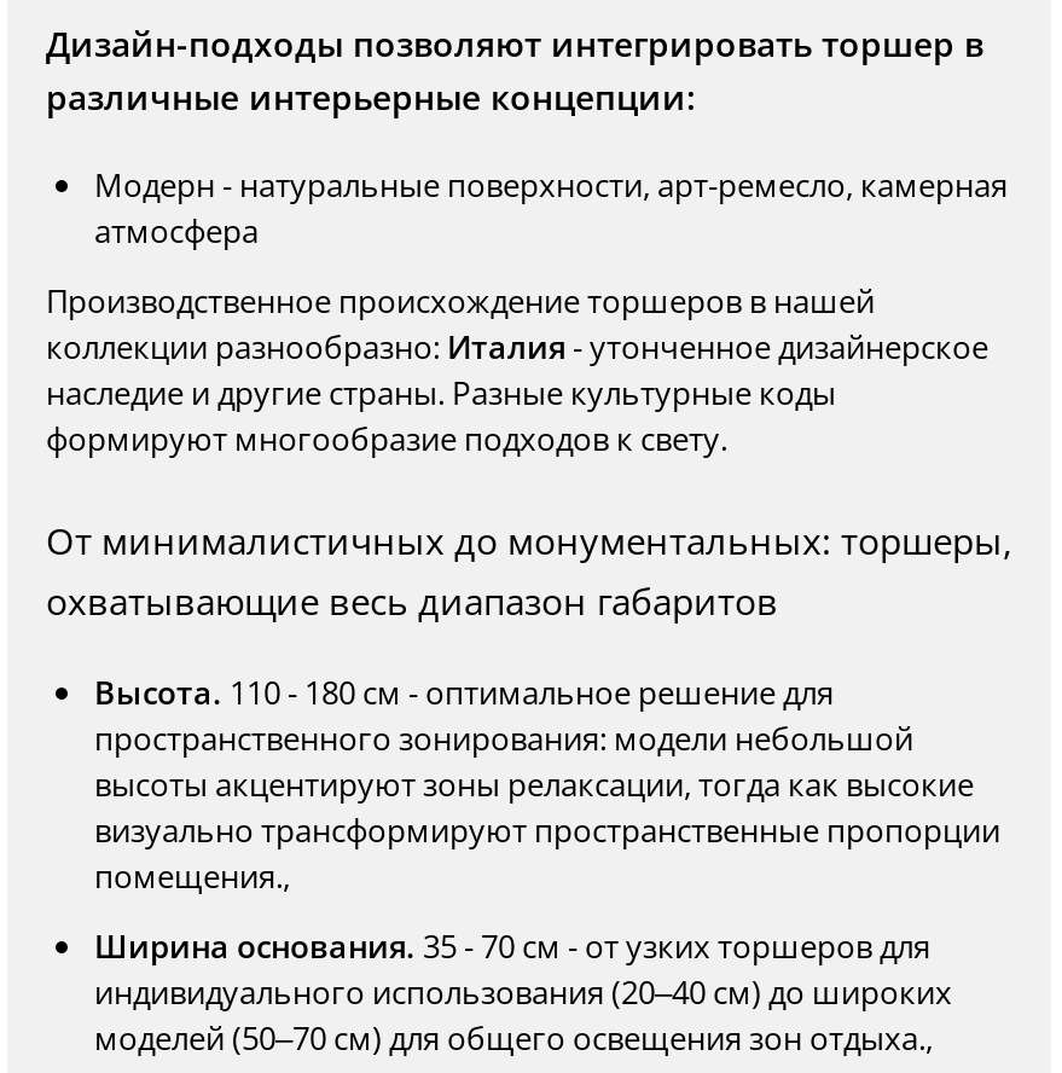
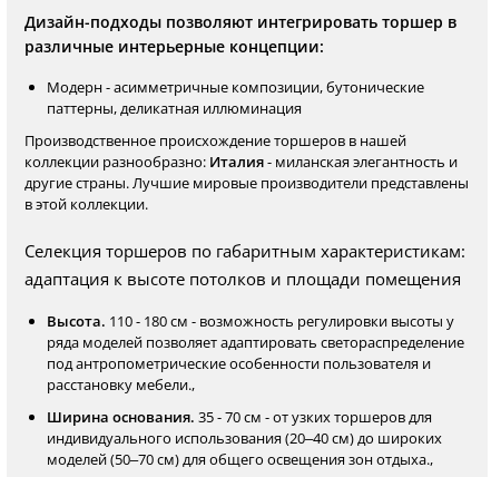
- Модерн - натуральные поверхности, арт-ремесло, камерная
- атмосфера
+ Модерн - асимметричные композиции, бутонические
+ паттерны, деликатная иллюминация

- коллекции разнообразно: Италия - утонченное дизайнерское
- наследие и другие страны. Разные культурные коды
- формируют многообразие подходов к свету.
+ коллекции разнообразно: Италия - миланская элегантность и
+ другие страны. Лучшие мировые производители представлены
+ в этой коллекции.

- От минималистичных до монументальных: торшеры,
- охватывающие весь диапазон габаритов
+ Селекция торшеров по габаритным характеристикам:
+ адаптация к высоте потолков и площади помещения

- Высота. 110 - 180 см - оптимальное решение для
- пространственного зонирования: модели небольшой
- высоты акцентируют зоны релаксации, тогда как высокие
- визуально трансформируют пространственные пропорции
- помещения.,
+ Высота. 110 - 180 см - возможность регулировки высоты у
+ ряда моделей позволяет адаптировать светораспределение
+ под антропометрические особенности пользователя и
+ расстановку мебели.,
